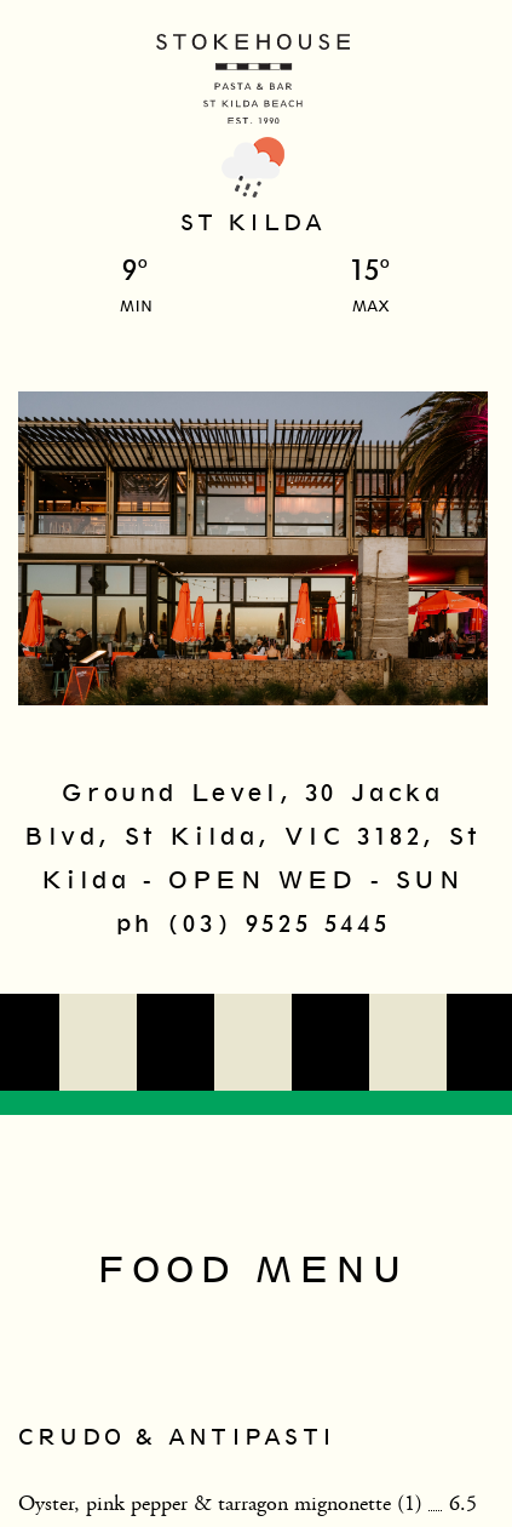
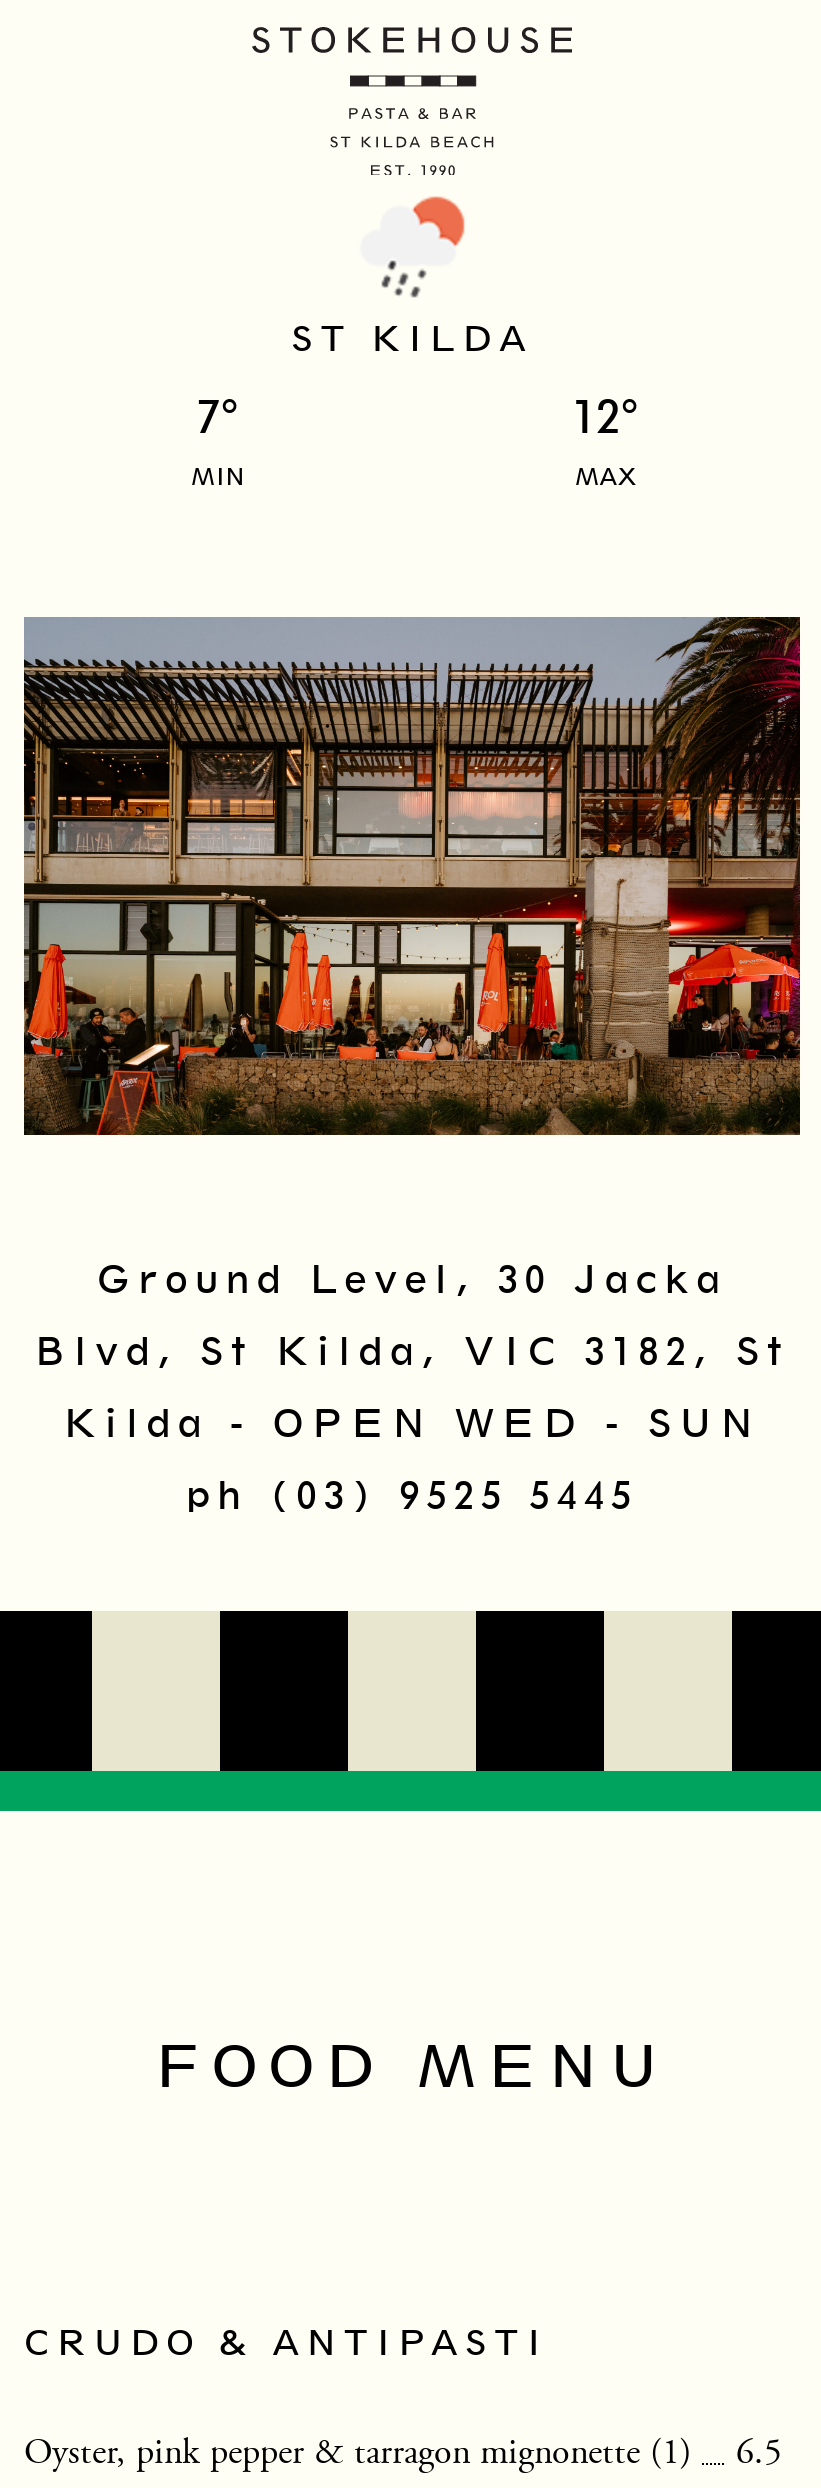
- 9°
+ 7°

- 15°
+ 12°
